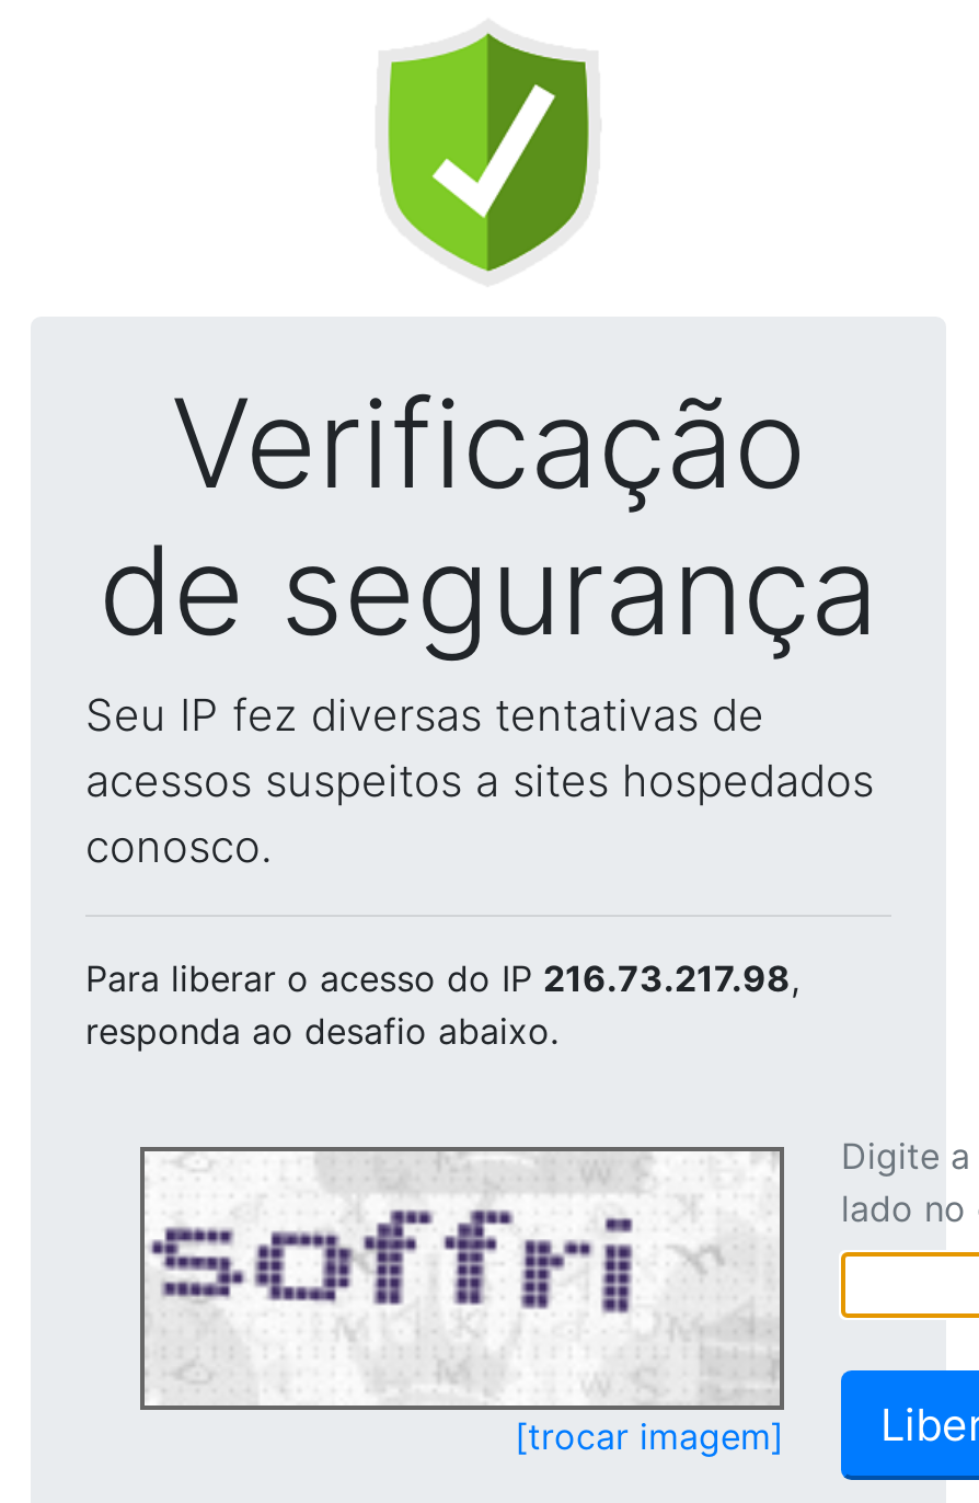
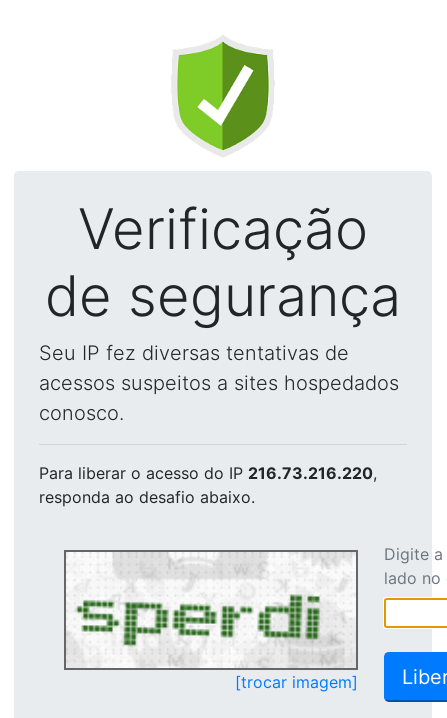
- Para liberar o acesso do IP 216.73.217.98,
+ Para liberar o acesso do IP 216.73.216.220,

- [image]
+ [image]
